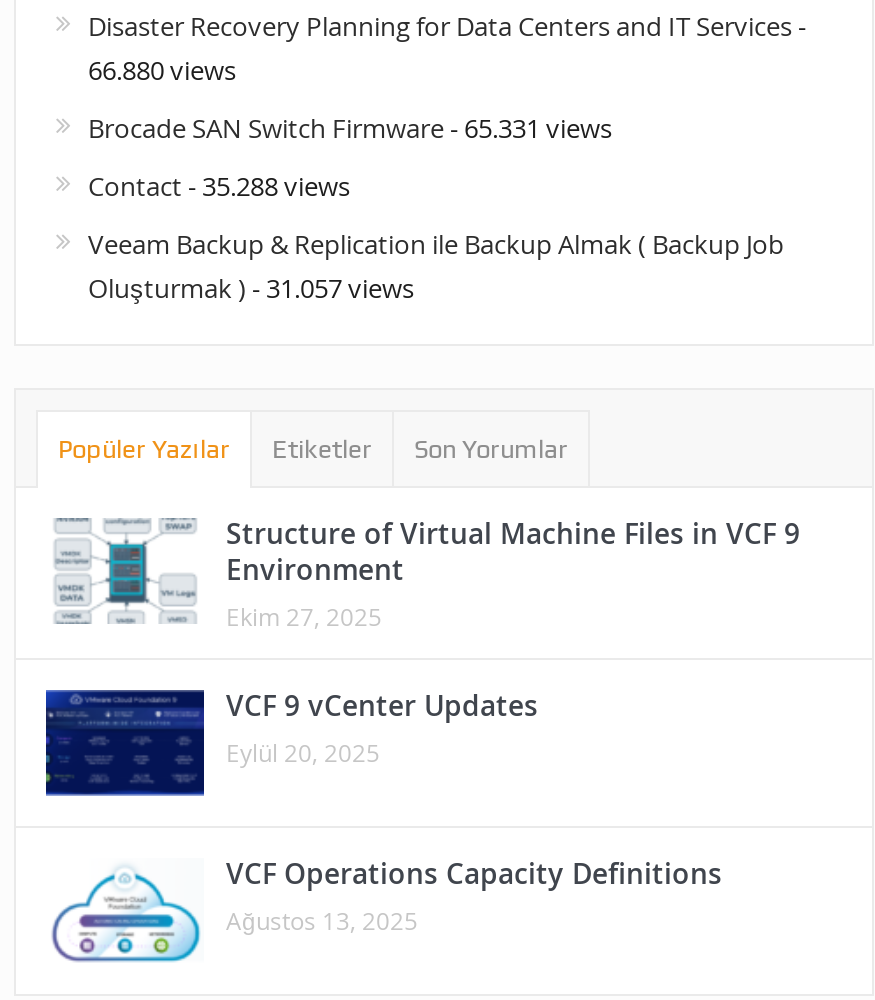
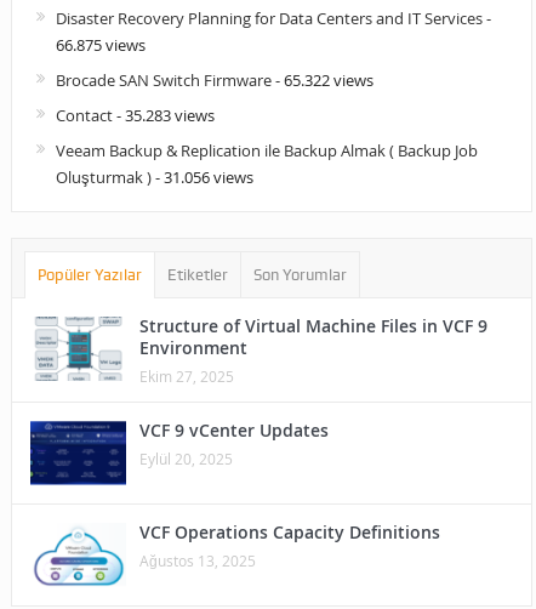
- 66.880 views
+ 66.875 views

- Brocade SAN Switch Firmware - 65.331 views
+ Brocade SAN Switch Firmware - 65.322 views

- Contact - 35.288 views
+ Contact - 35.283 views

- Oluşturmak ) - 31.057 views
+ Oluşturmak ) - 31.056 views
